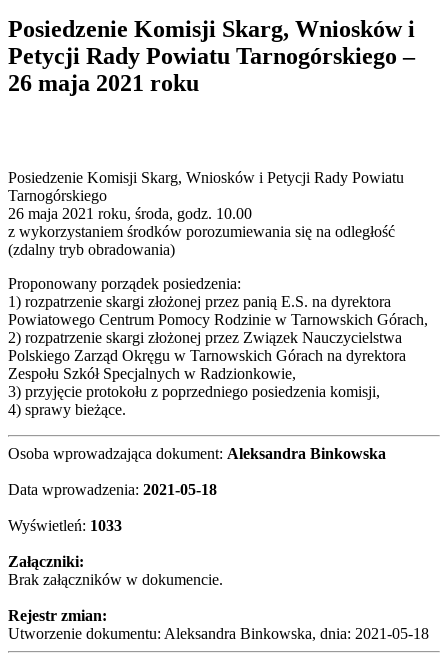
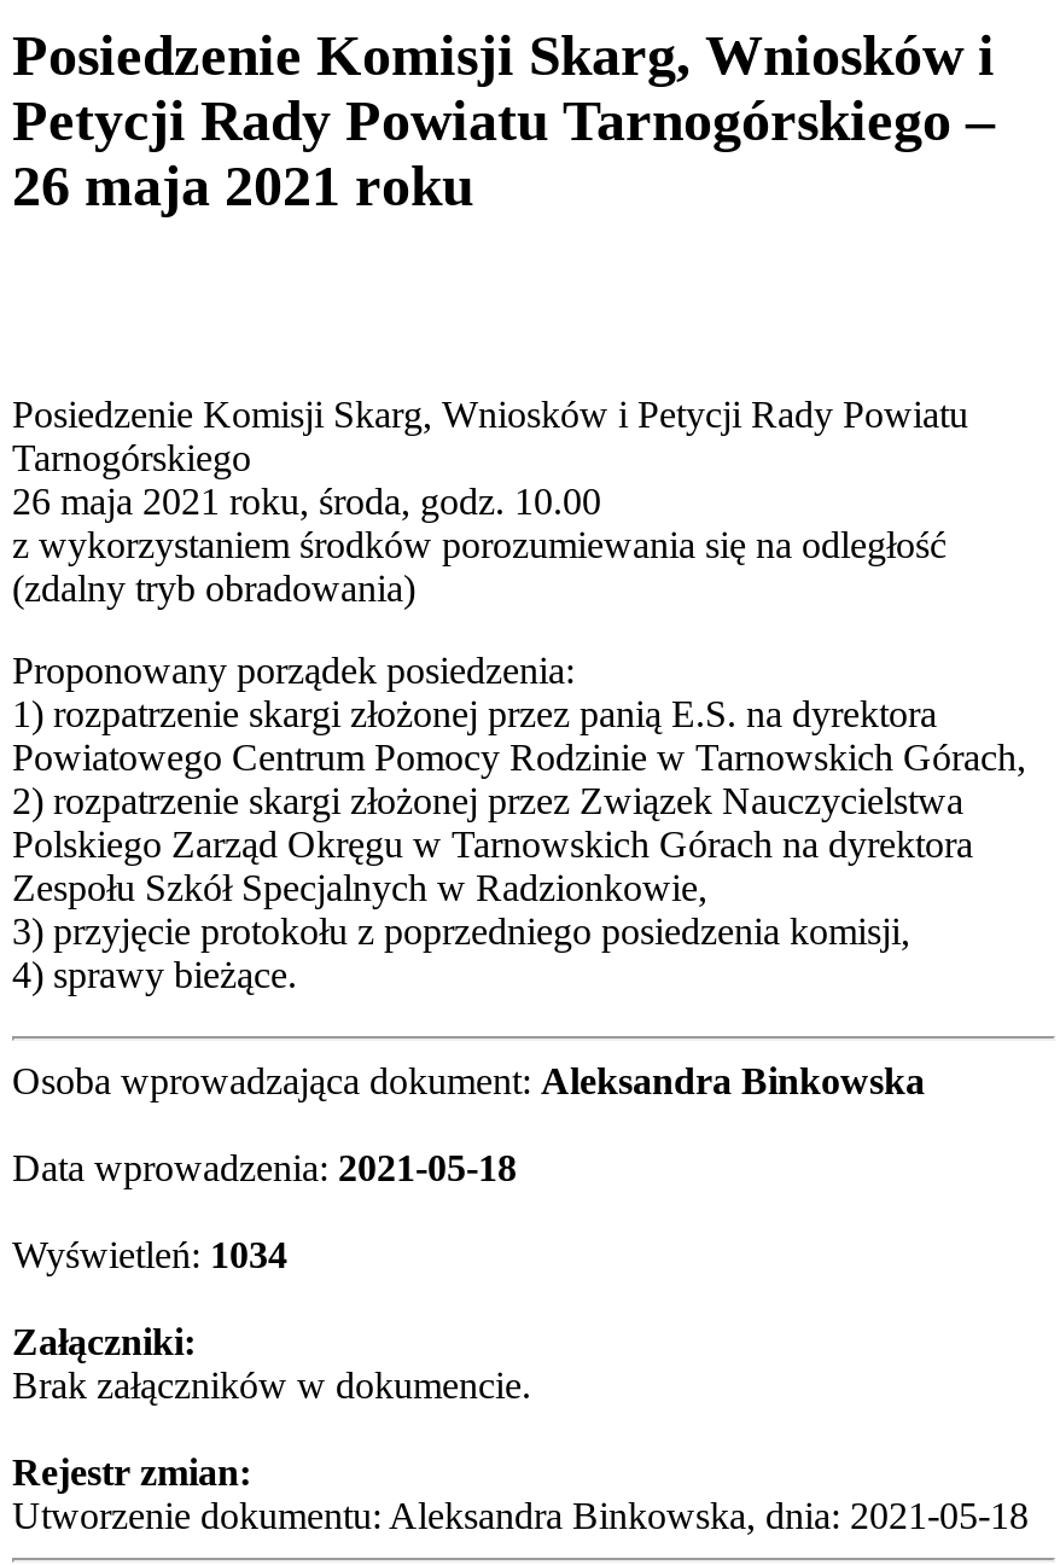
- Wyświetleń: 1033
+ Wyświetleń: 1034
